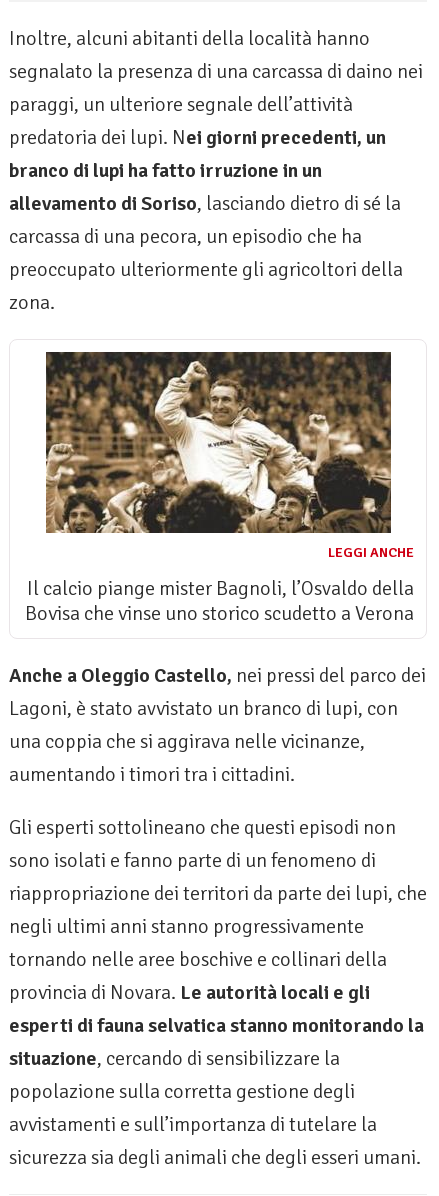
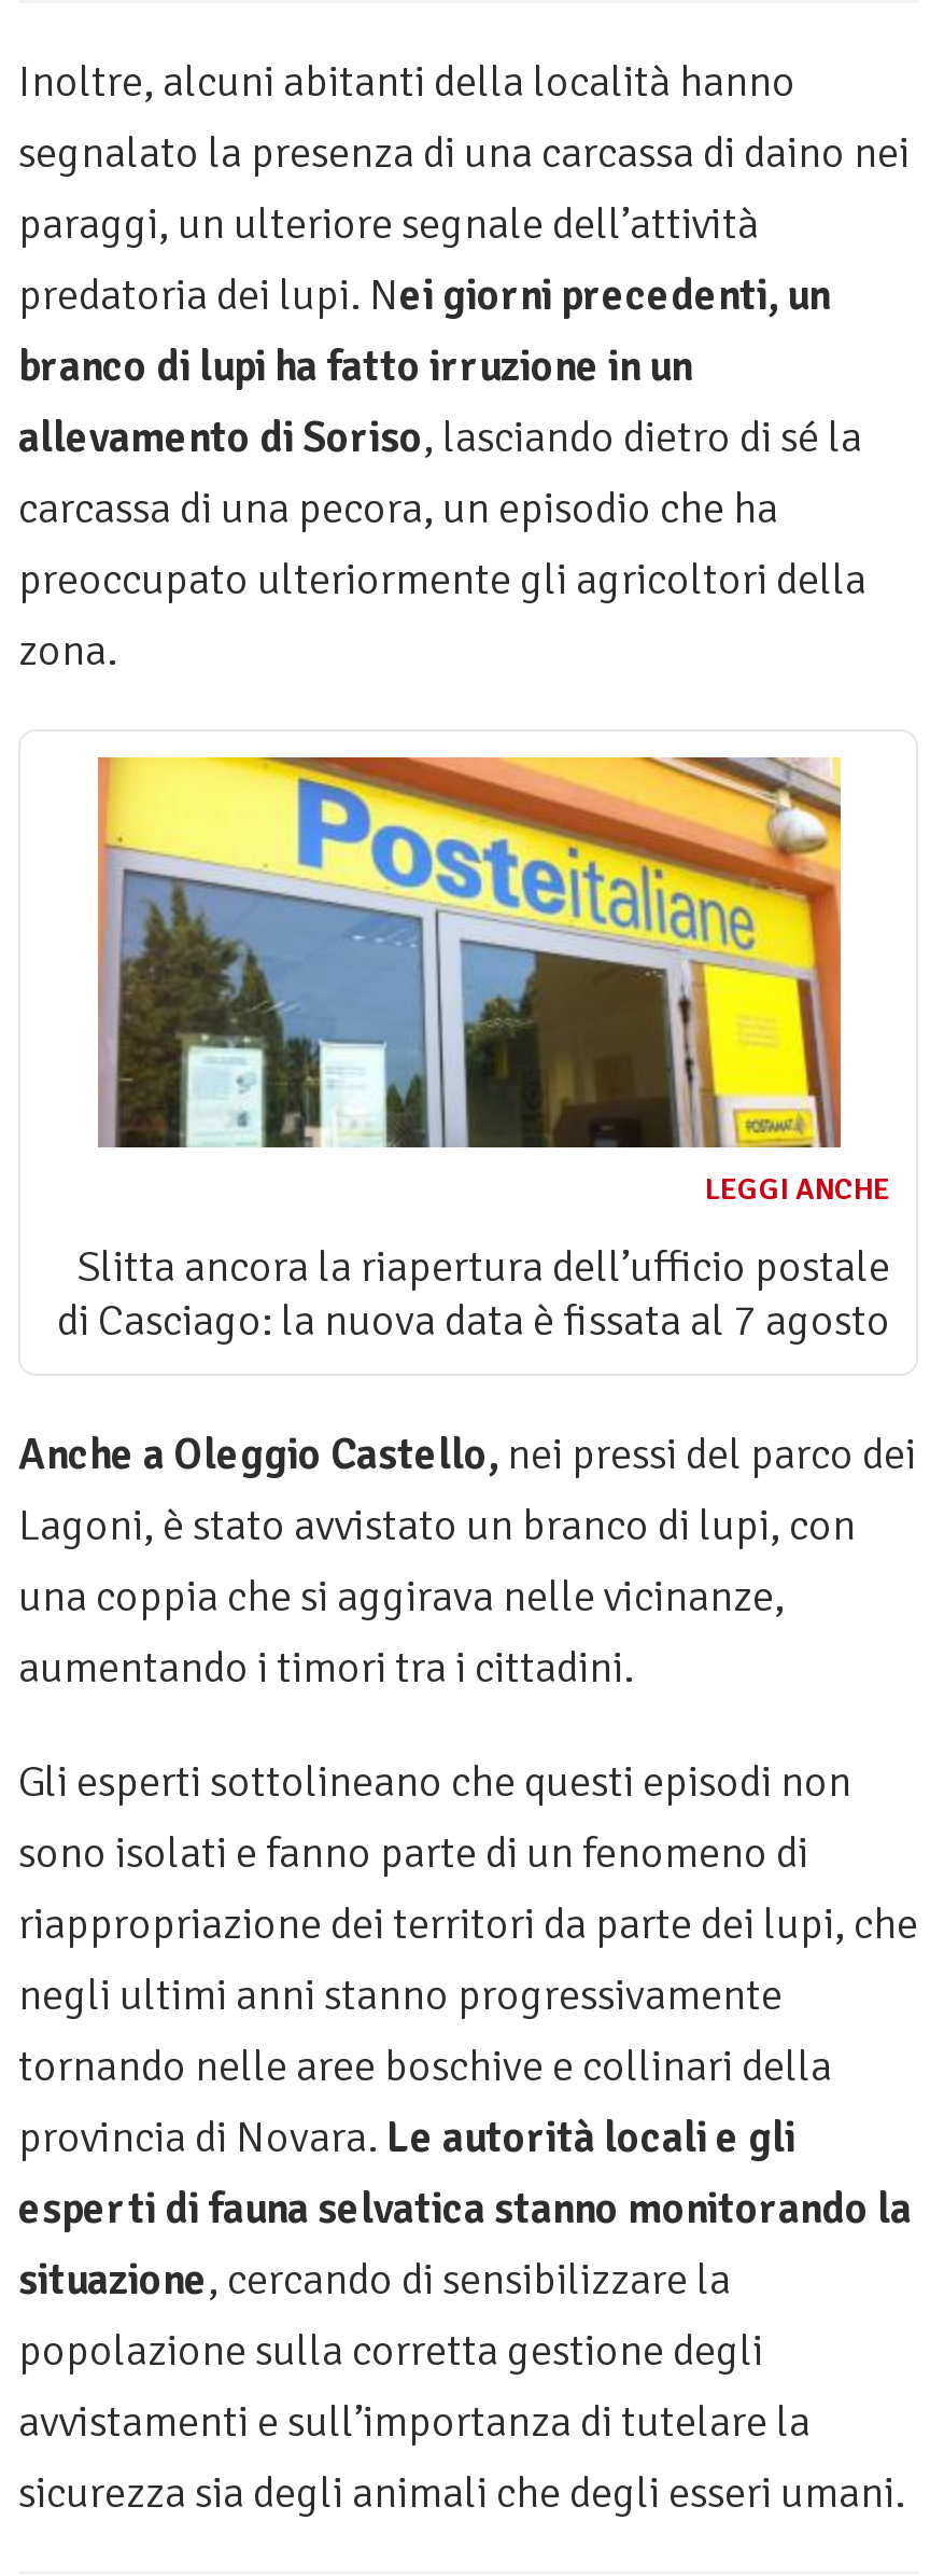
- [image]
+ [image]

- Il calcio piange mister Bagnoli, l’Osvaldo della
- Bovisa che vinse uno storico scudetto a Verona
+ Slitta ancora la riapertura dell’ufficio postale
+ di Casciago: la nuova data è fissata al 7 agosto
